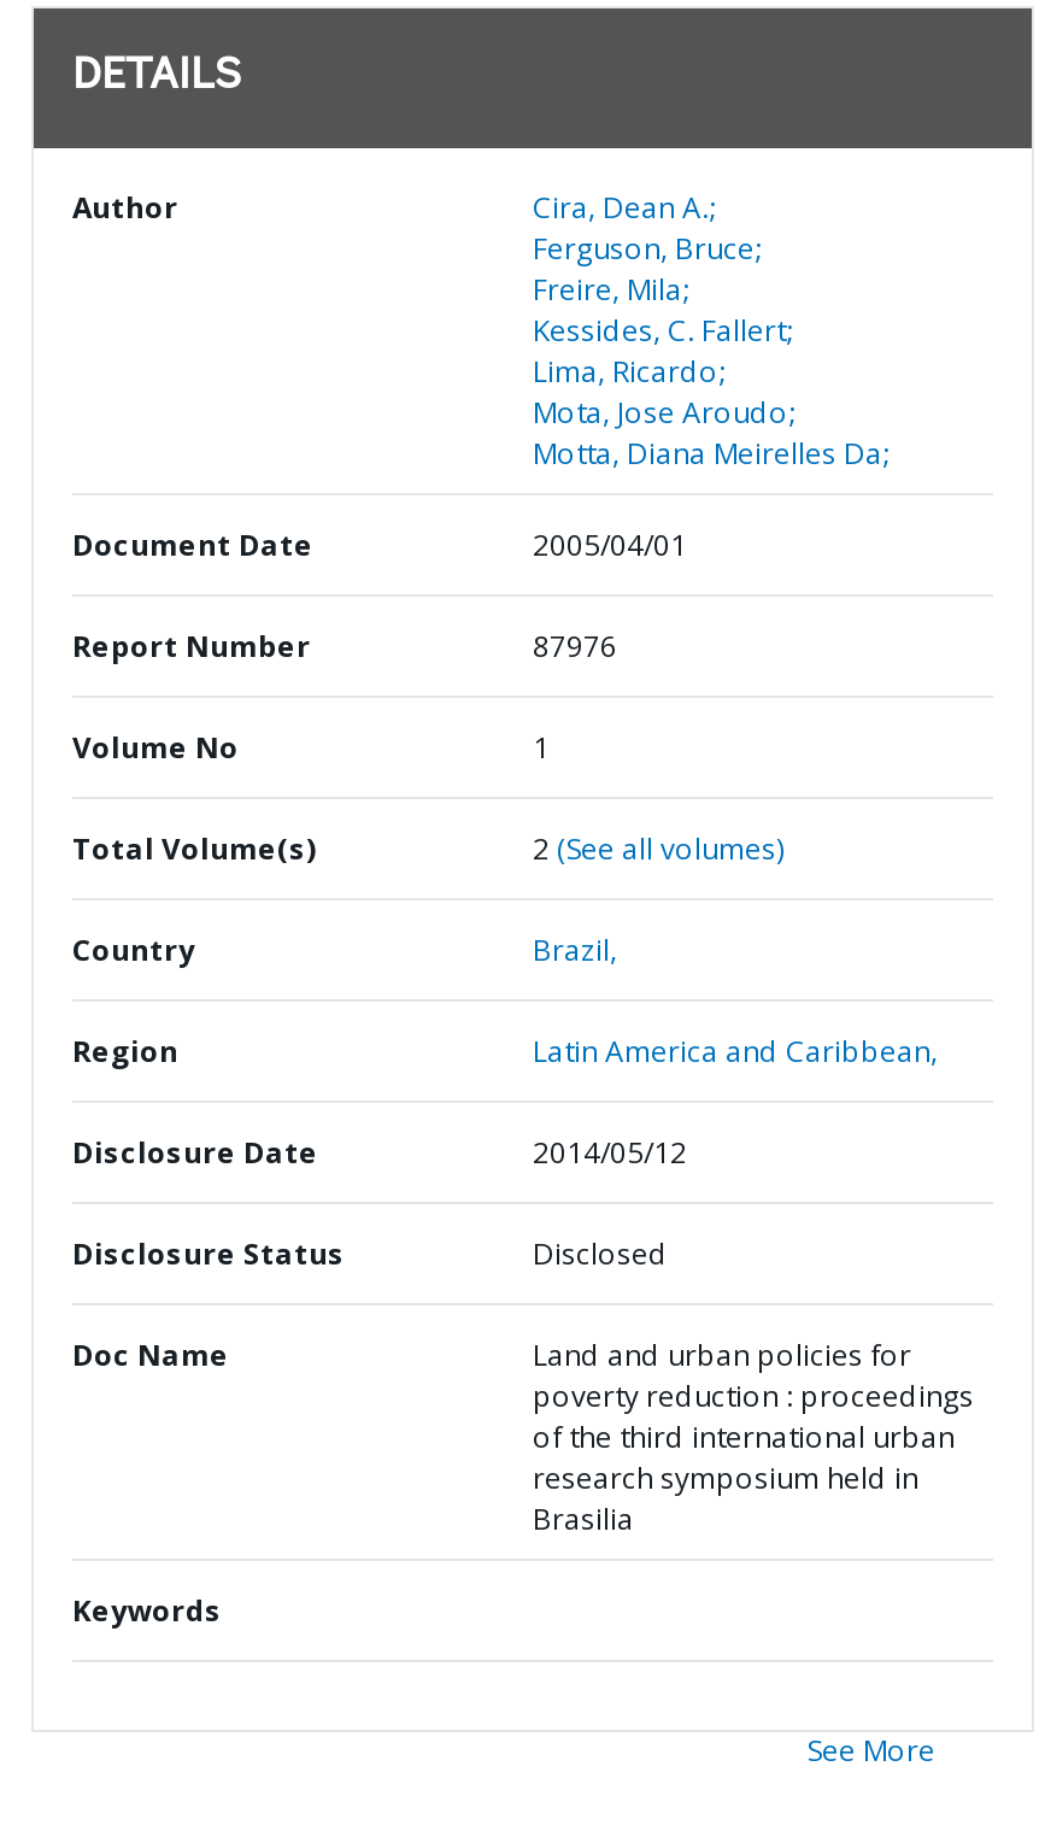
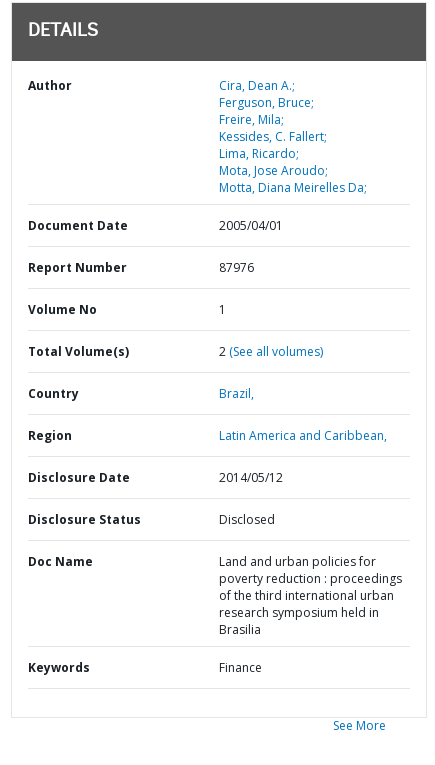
+ Finance
